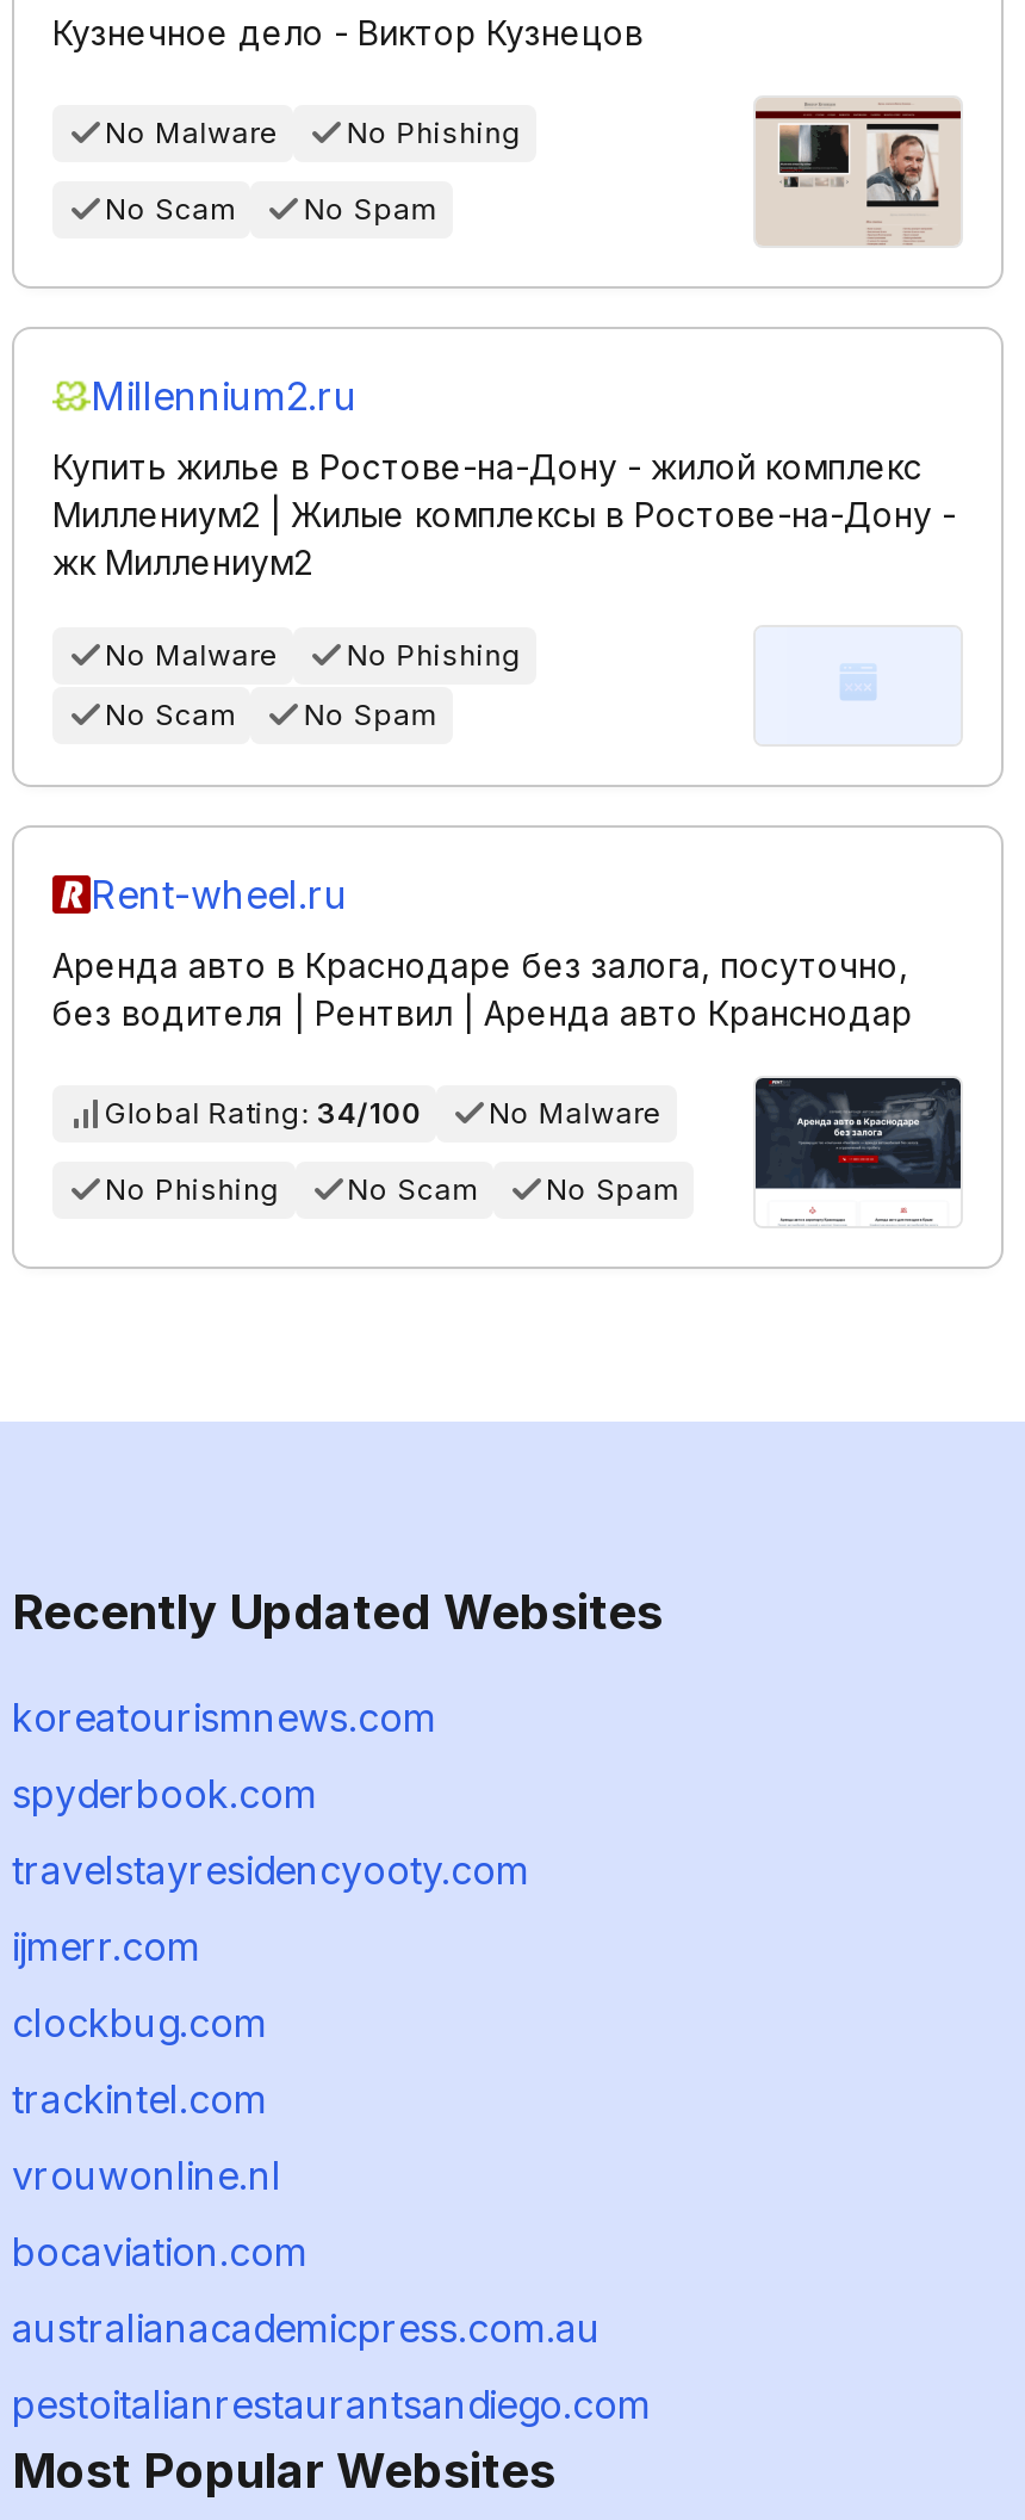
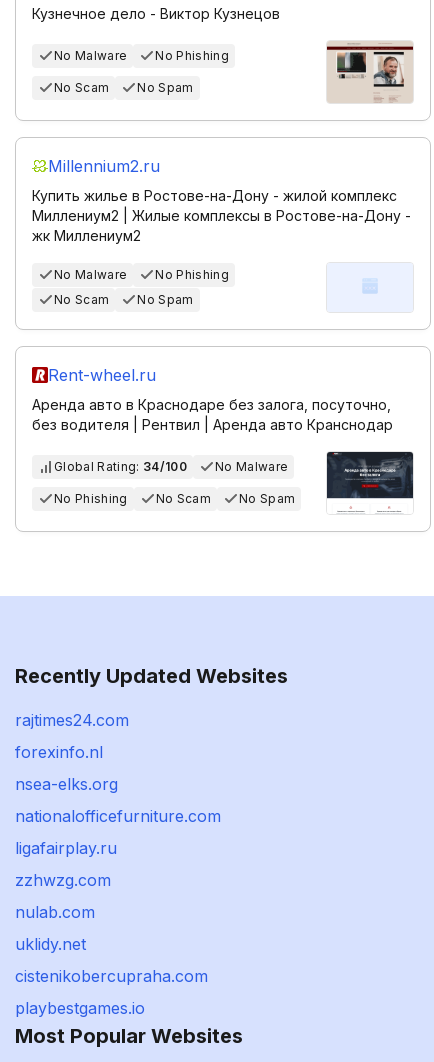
- koreatourismnews.com
+ rajtimes24.com

- spyderbook.com
+ forexinfo.nl

- travelstayresidencyooty.com
+ nsea-elks.org

- ijmerr.com
+ nationalofficefurniture.com

- clockbug.com
+ ligafairplay.ru

- trackintel.com
+ zzhwzg.com

- vrouwonline.nl
+ nulab.com

- bocaviation.com
+ uklidy.net

- australianacademicpress.com.au
+ cistenikobercupraha.com

- pestoitalianrestaurantsandiego.com
+ playbestgames.io
